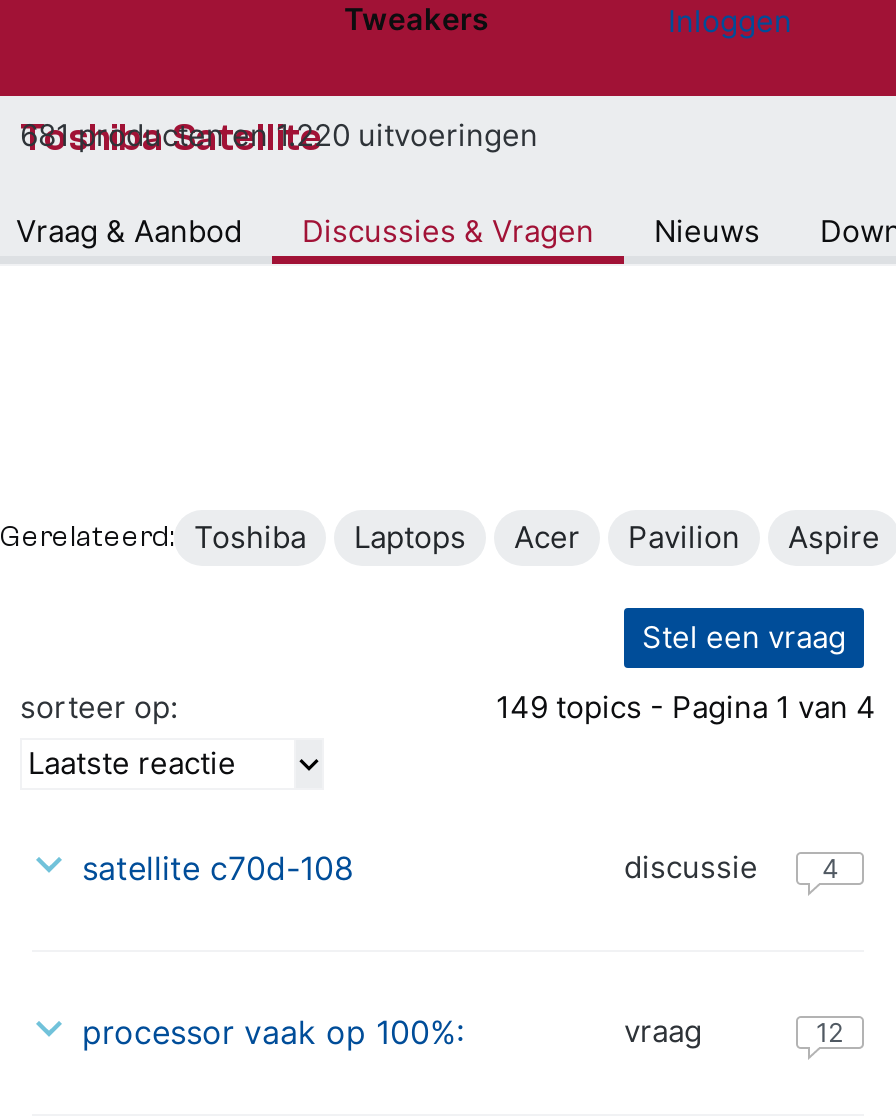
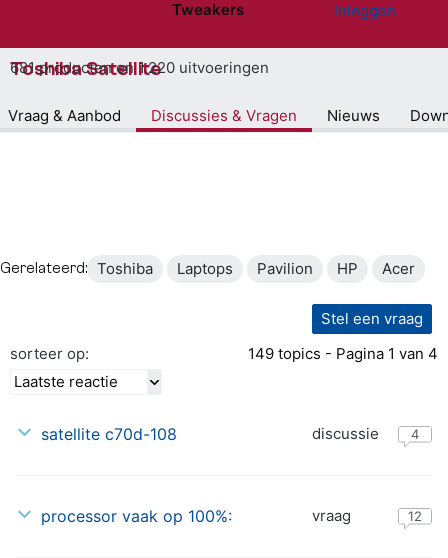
- Acer

- Aspire
+ HP
+ Acer
